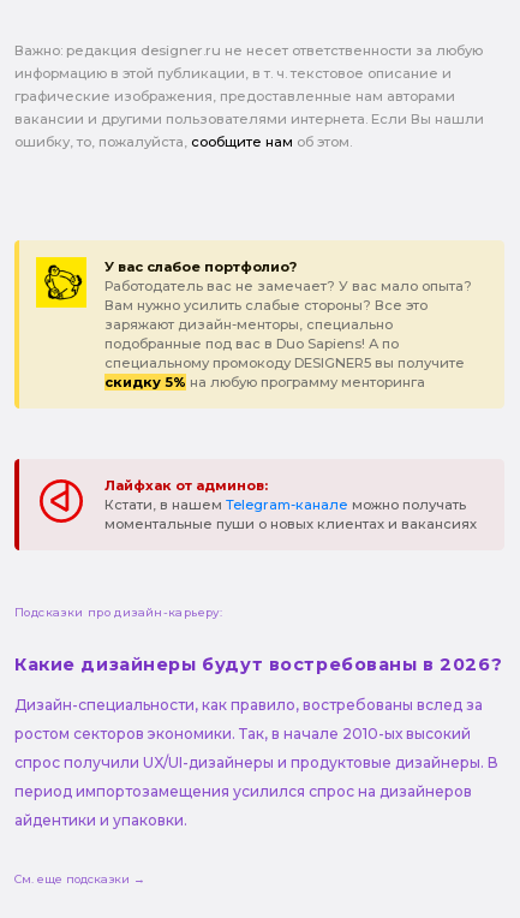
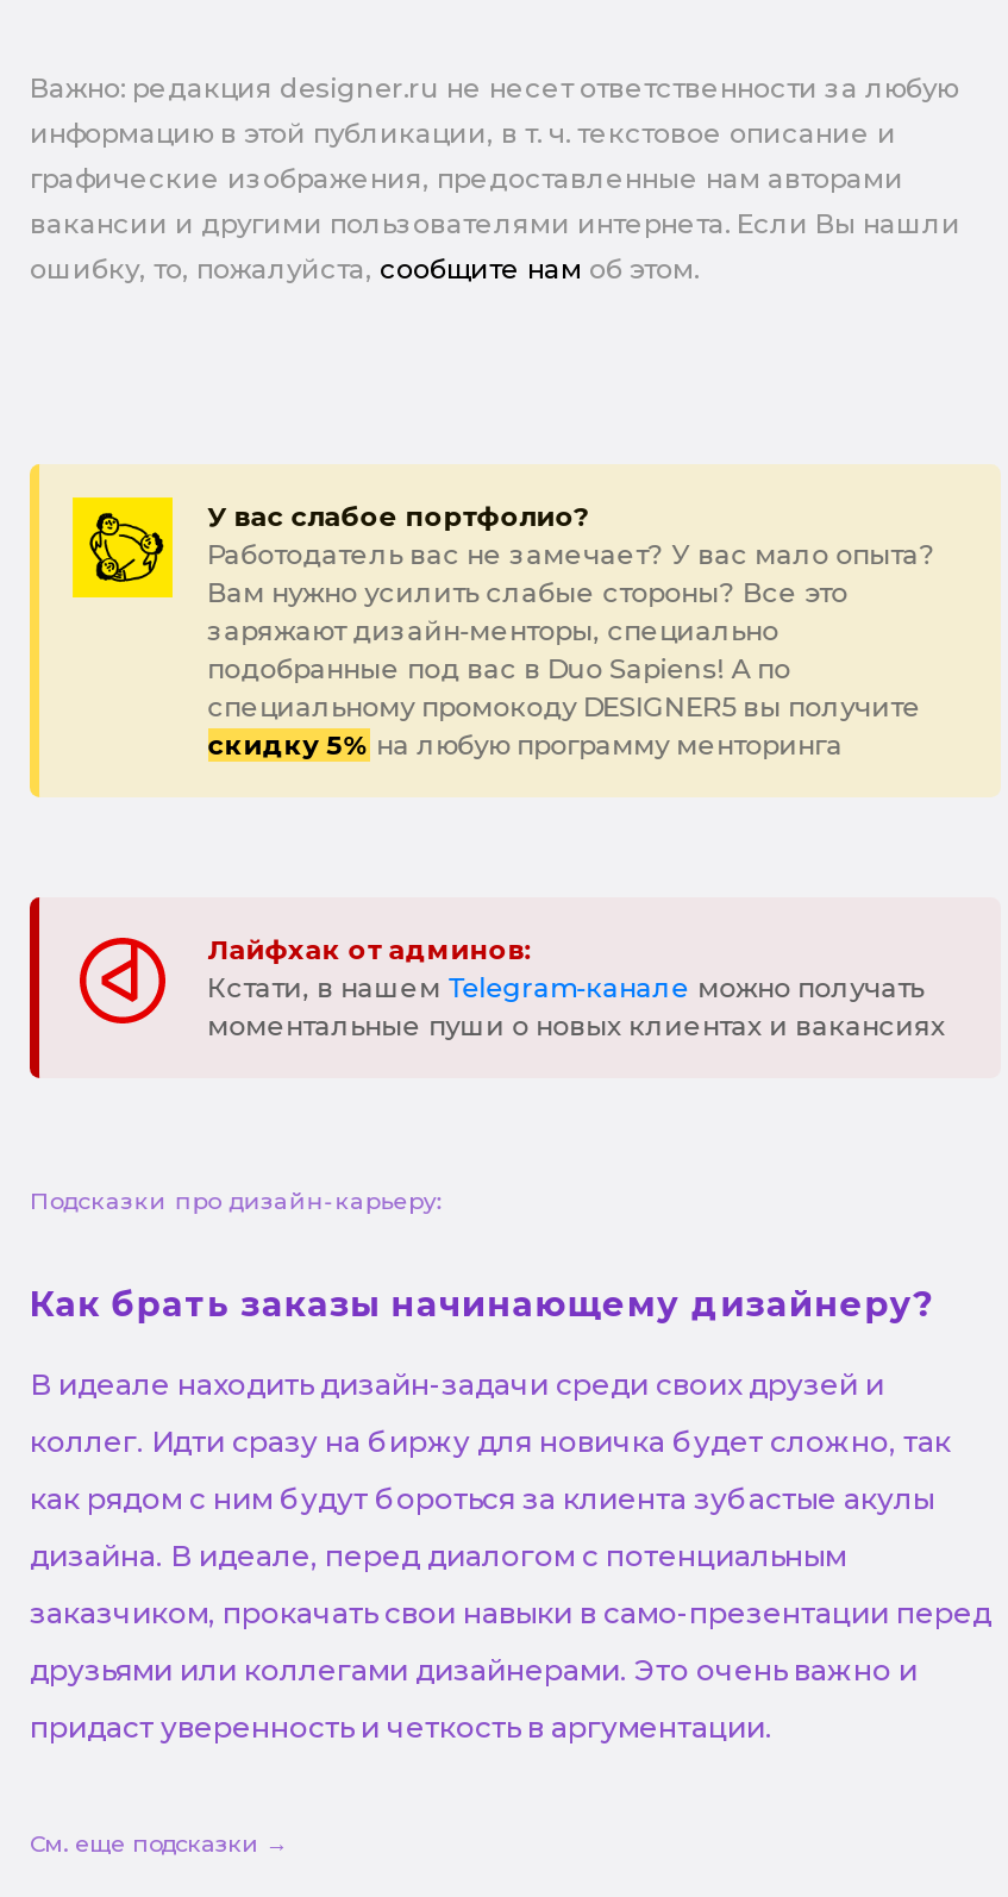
- Какие дизайнеры будут востребованы в 2026?
- Дизайн-специальности, как правило, востребованы вслед за
- ростом секторов экономики. Так, в начале 2010-ых высокий
- спрос получили UX/UI-дизайнеры и продуктовые дизайнеры. В
- период импортозамещения усилился спрос на дизайнеров
- айдентики и упаковки.
+ Как брать заказы начинающему дизайнеру?
+ В идеале находить дизайн-задачи среди своих друзей и
+ коллег. Идти сразу на биржу для новичка будет сложно, так
+ как рядом с ним будут бороться за клиента зубастые акулы
+ дизайна. В идеале, перед диалогом с потенциальным
+ заказчиком, прокачать свои навыки в само-презентации перед
+ друзьями или коллегами дизайнерами. Это очень важно и
+ придаст уверенность и четкость в аргументации.
